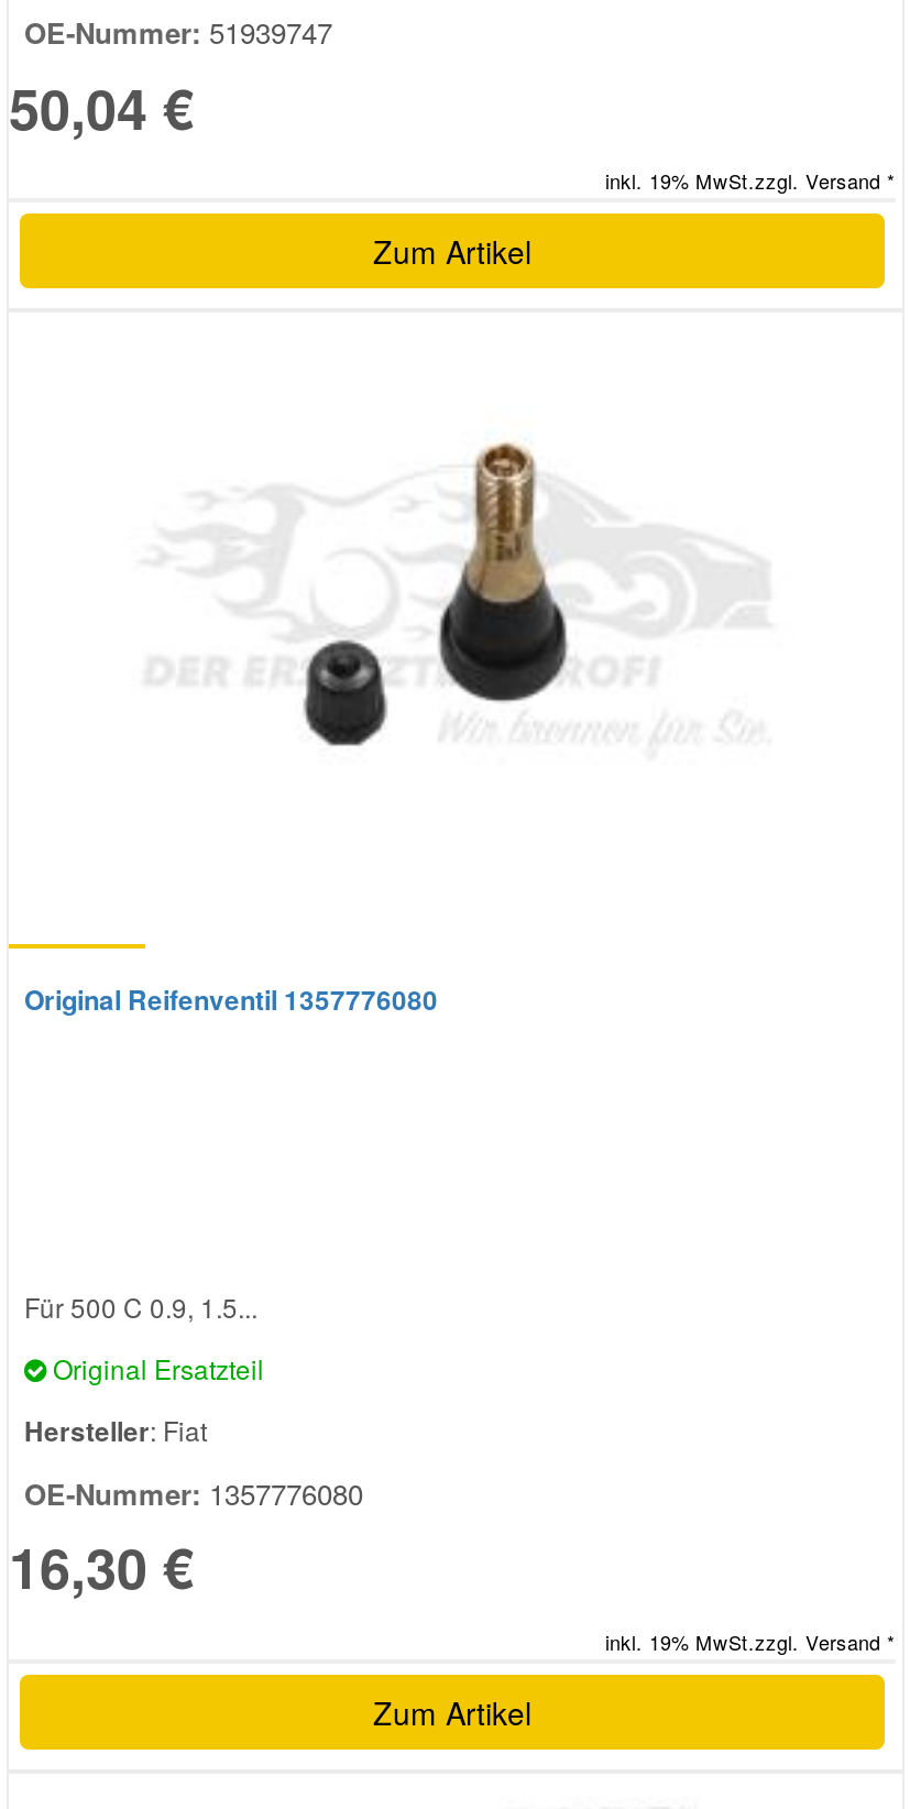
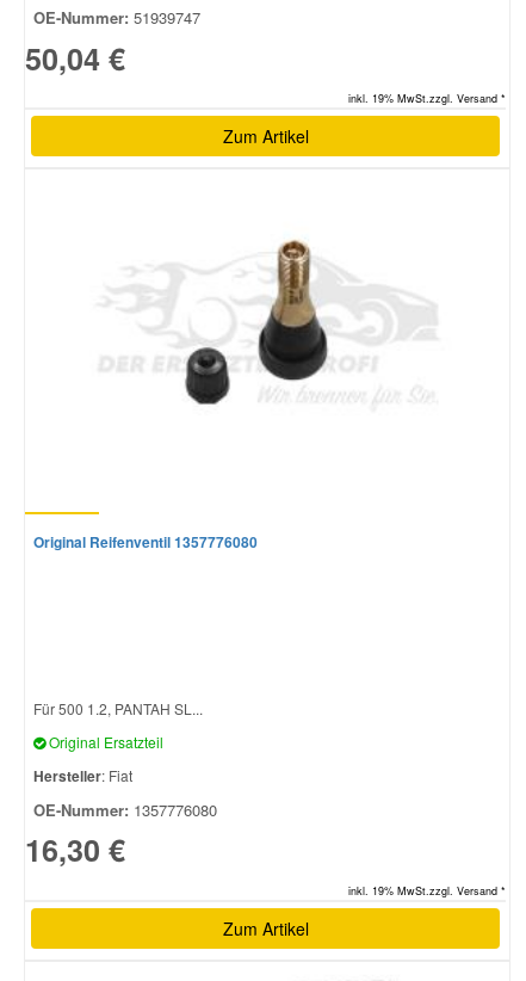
- Für 500 C 0.9, 1.5...
+ Für 500 1.2, PANTAH SL...
